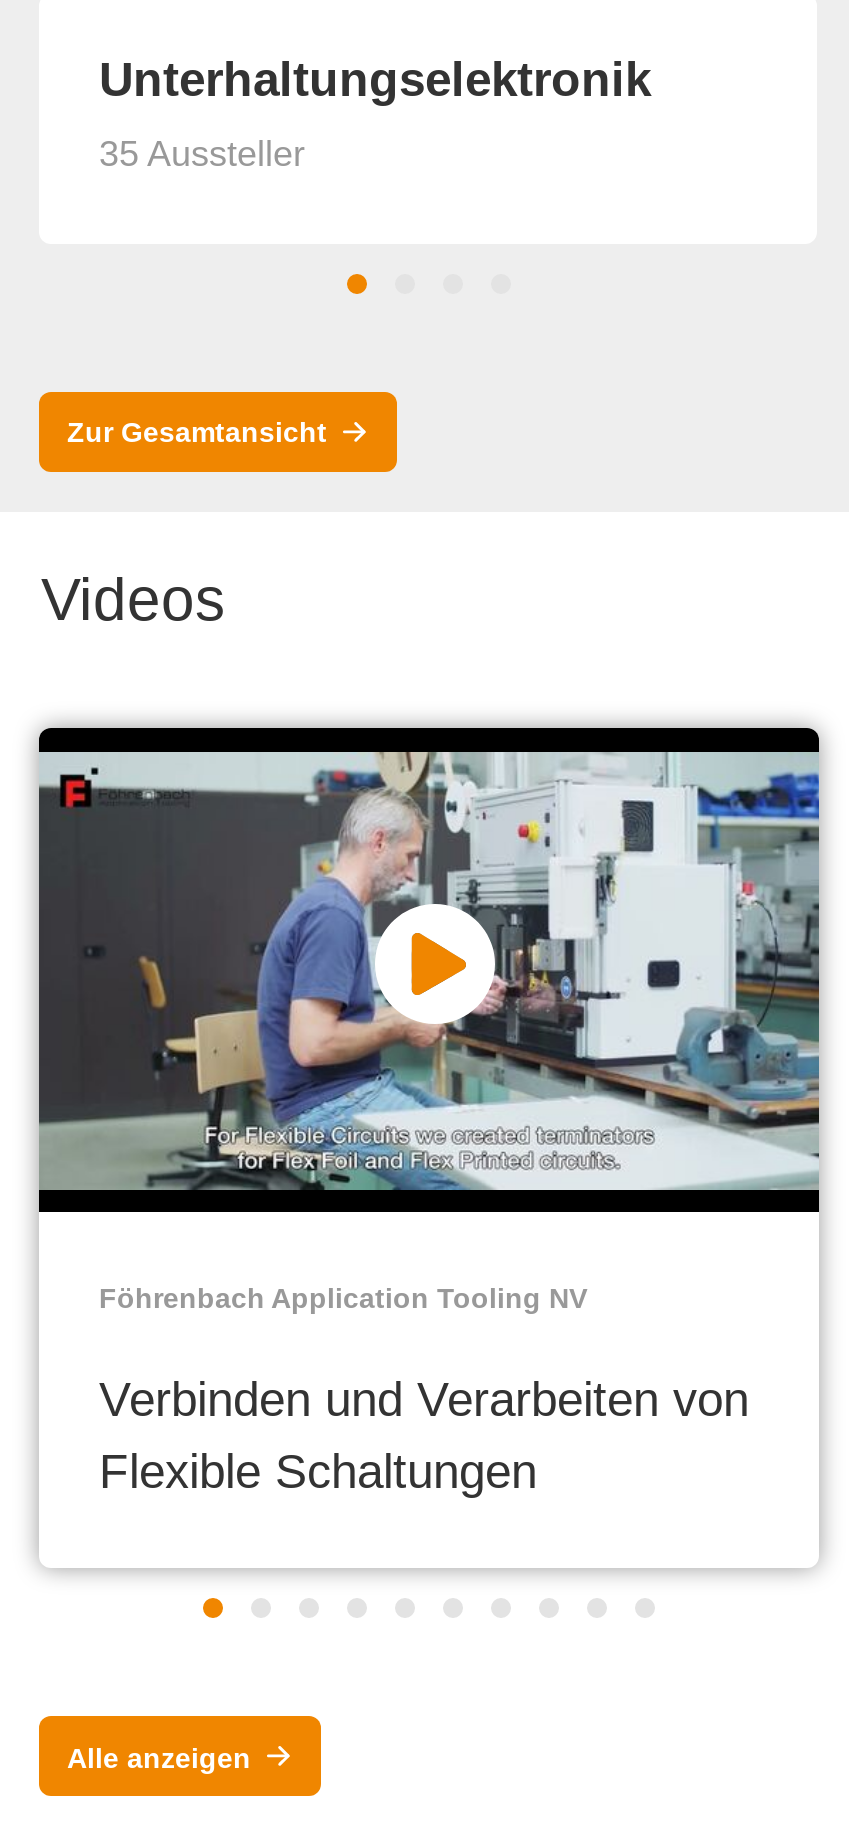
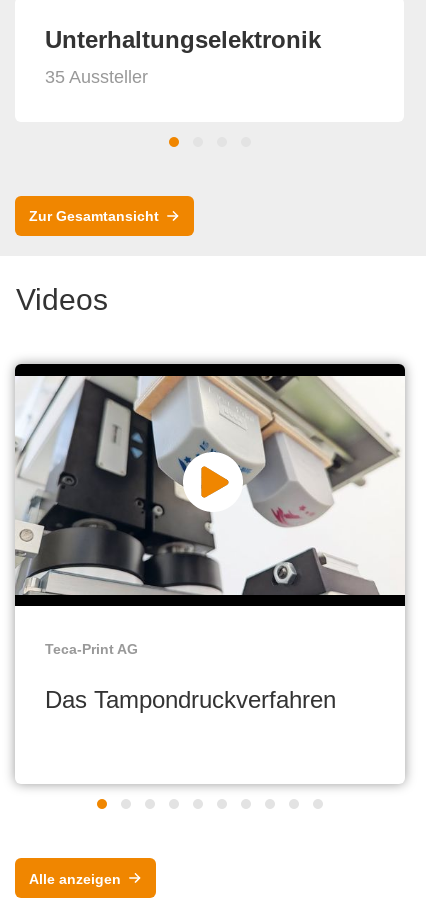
- [image]
+ [image]

- Föhrenbach Application Tooling NV
+ Teca-Print AG

- Verbinden und Verarbeiten von
- Flexible Schaltungen
+ Das Tampondruckverfahren
